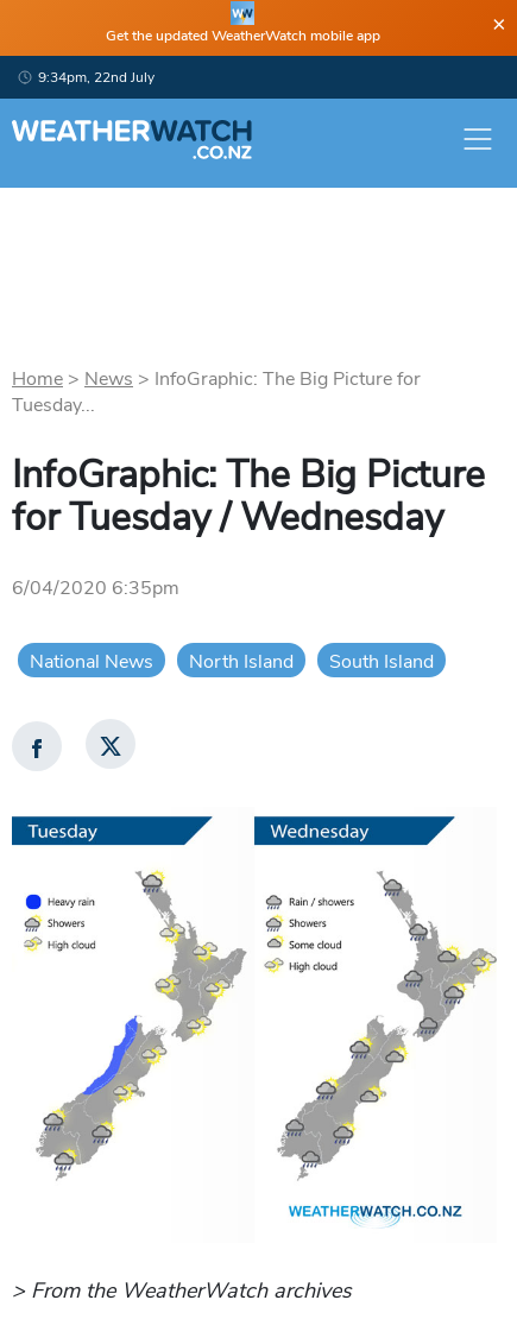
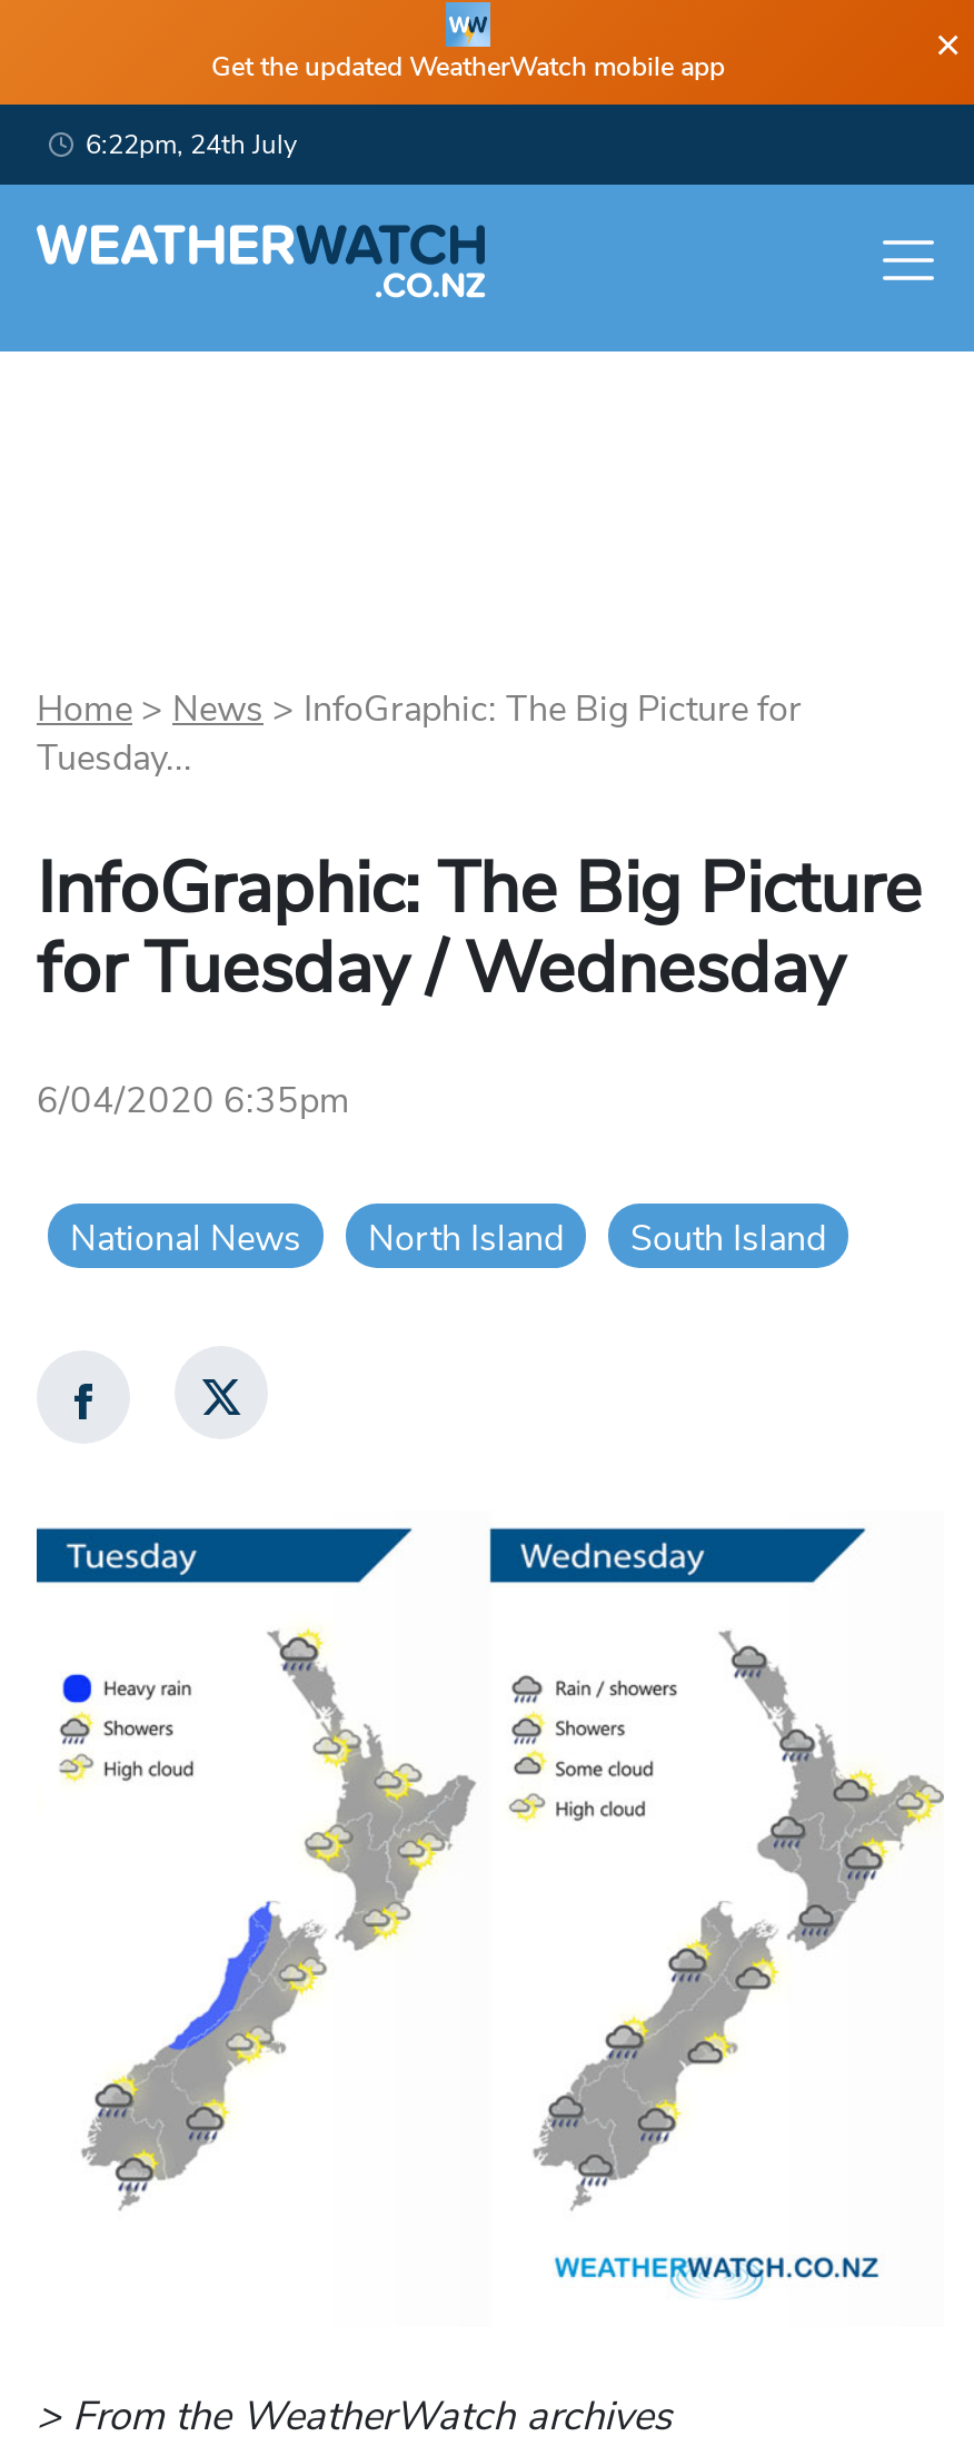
- 9:34pm, 22nd July
+ 6:22pm, 24th July
